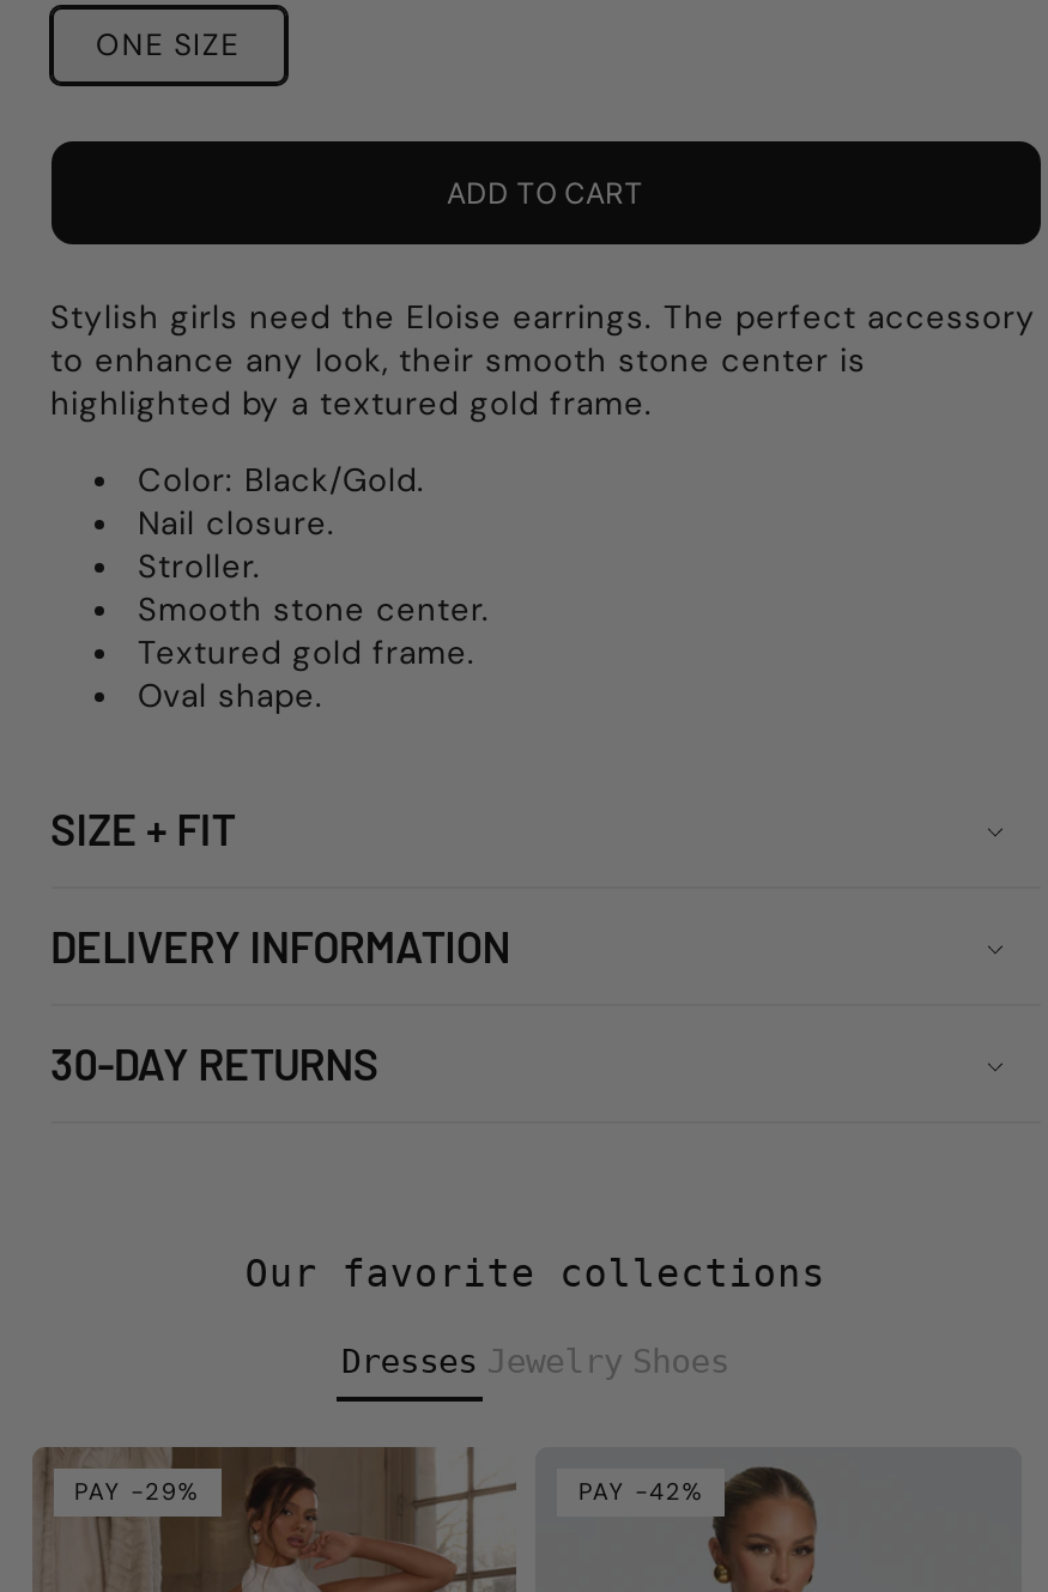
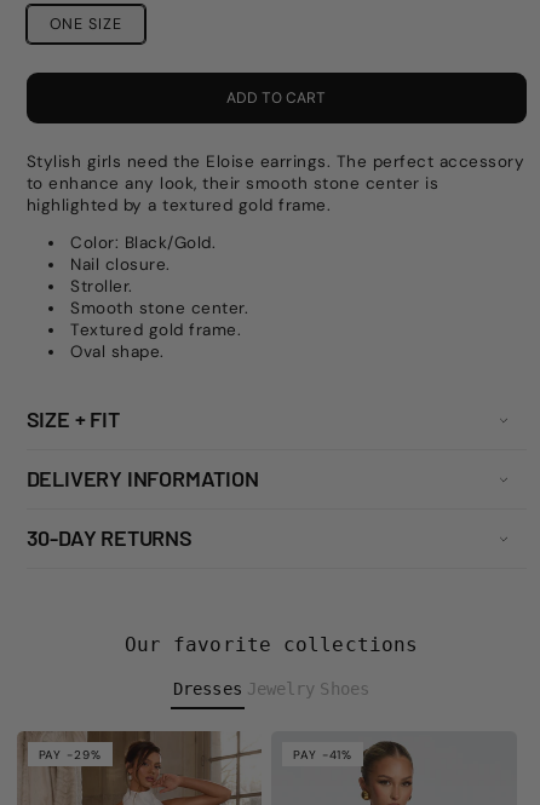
- PAY -42%
+ PAY -41%
